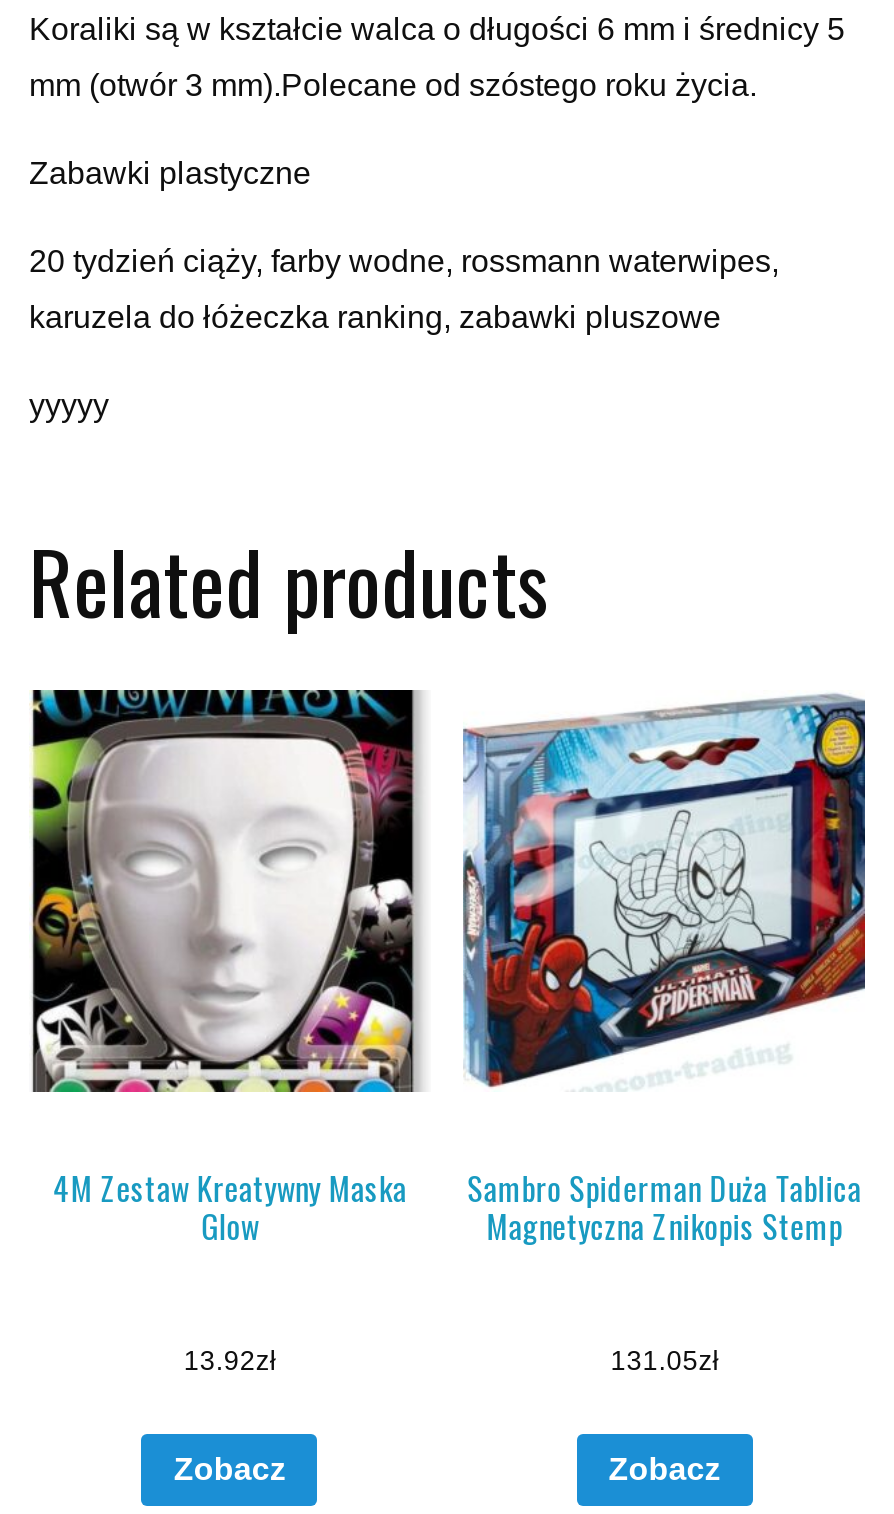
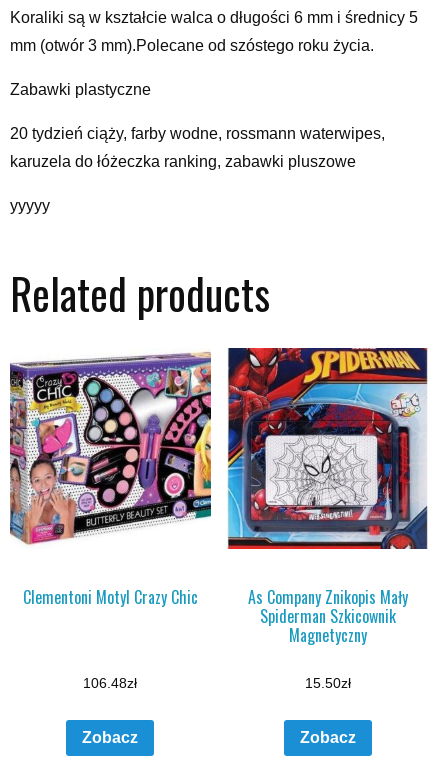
- [image]
- 4M Zestaw Kreatywny Maska
- Glow
+ [image]
+ Clementoni Motyl Crazy Chic

- [image]
- Sambro Spiderman Duża Tablica
- Magnetyczna Znikopis Stemp
+ [image]
+ As Company Znikopis Mały
+ Spiderman Szkicownik
+ Magnetyczny

- 13.92zł
+ 106.48zł

- 131.05zł
+ 15.50zł
